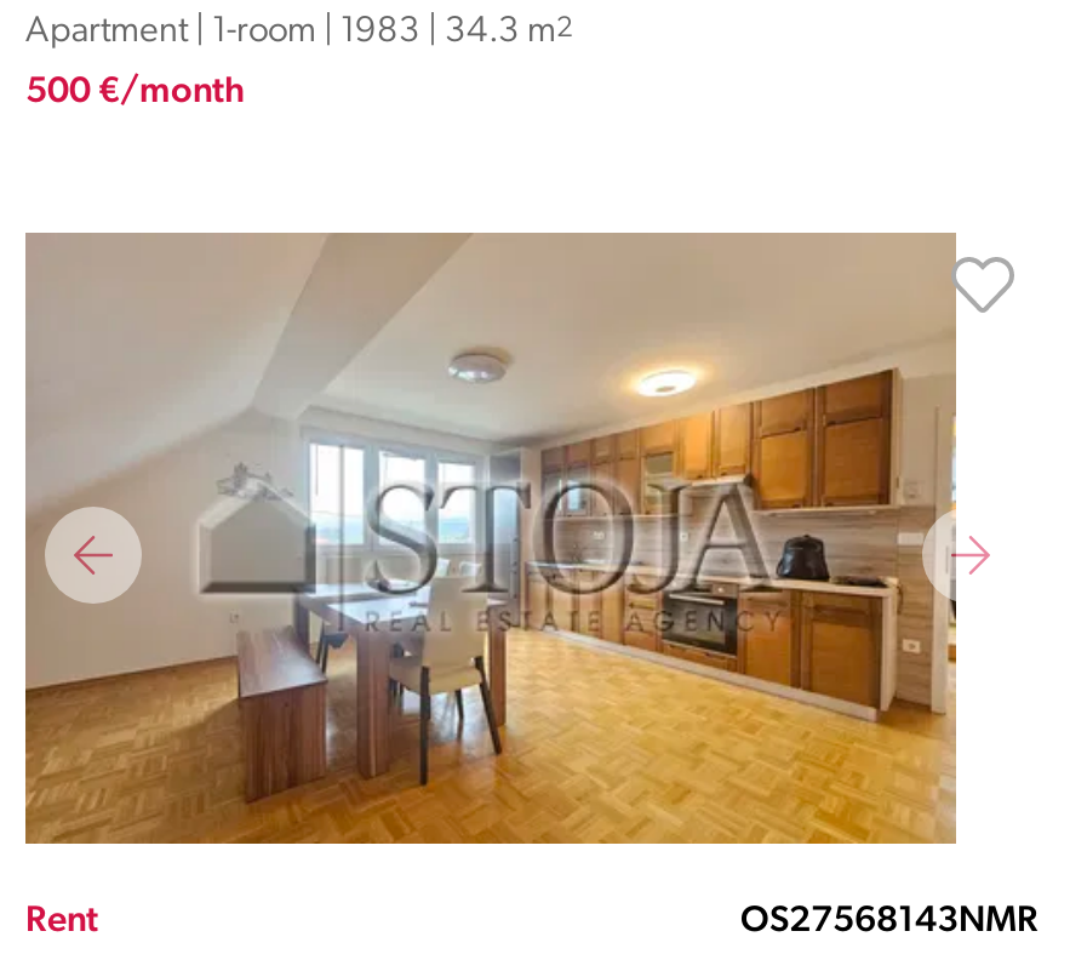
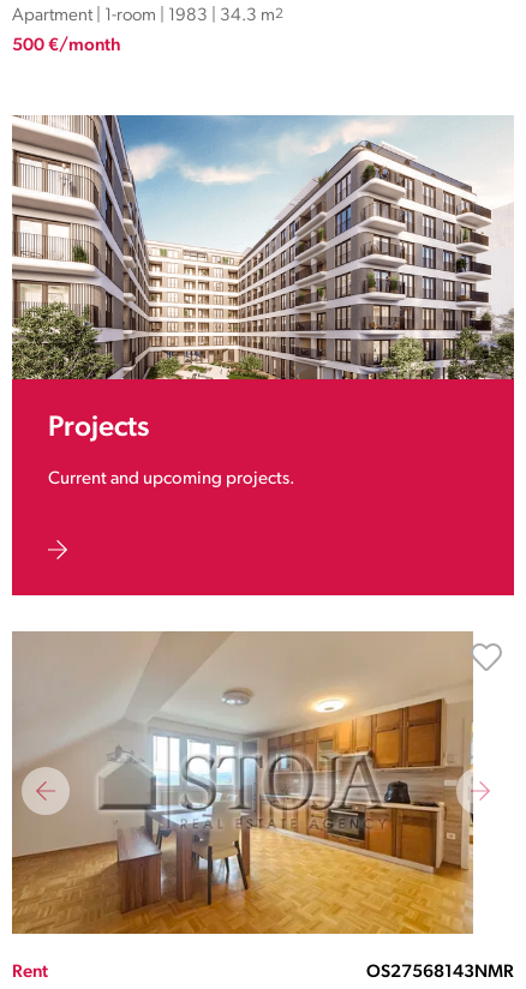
+ [image]
+ Projects
+ Current and upcoming projects.
